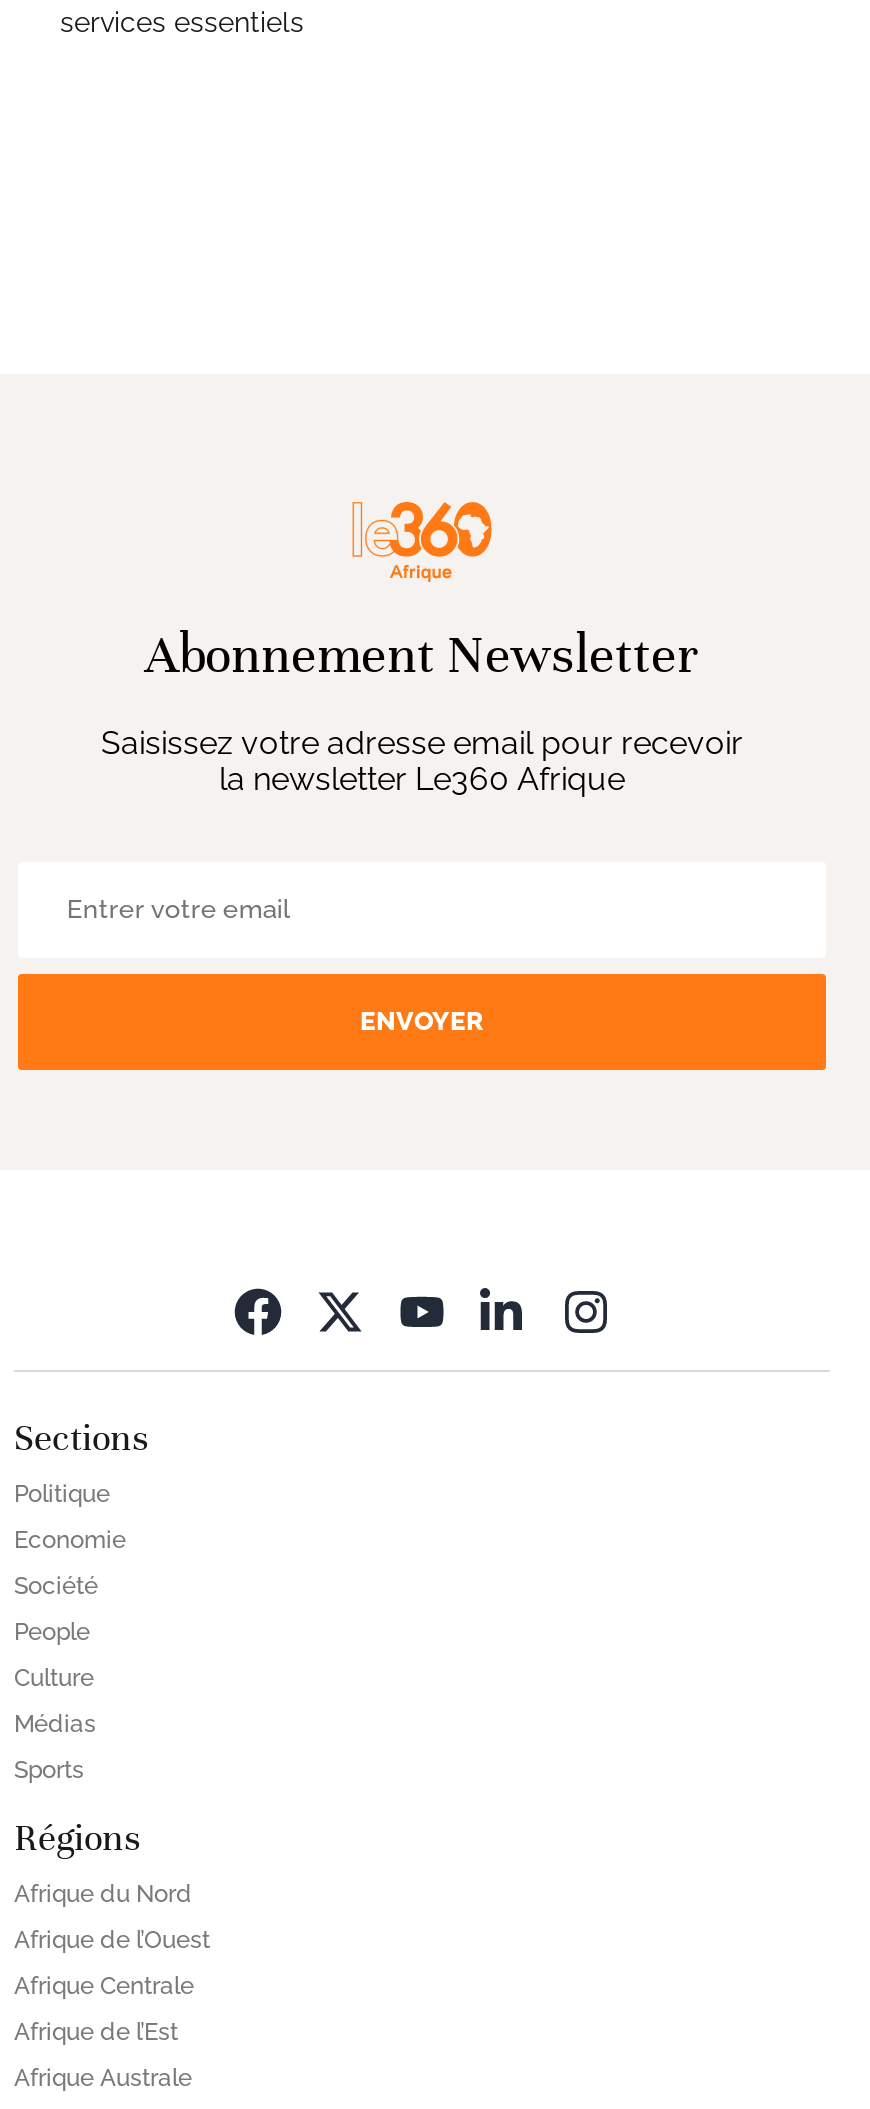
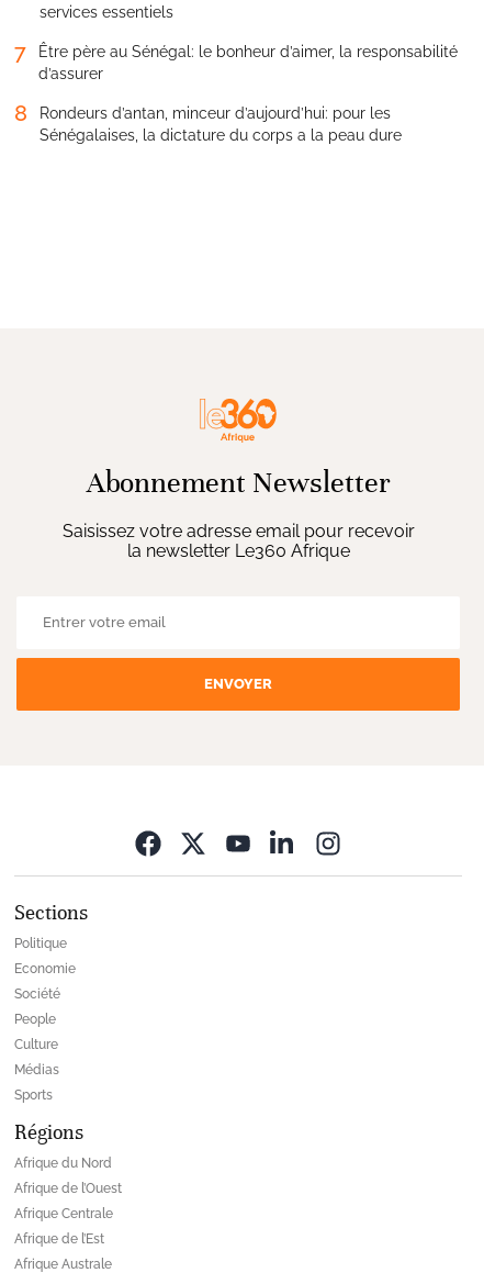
+ 7
+ Être père au Sénégal: le bonheur d’aimer, la responsabilité
+ d’assurer
+ 8
+ Rondeurs d’antan, minceur d’aujourd’hui: pour les
+ Sénégalaises, la dictature du corps a la peau dure
